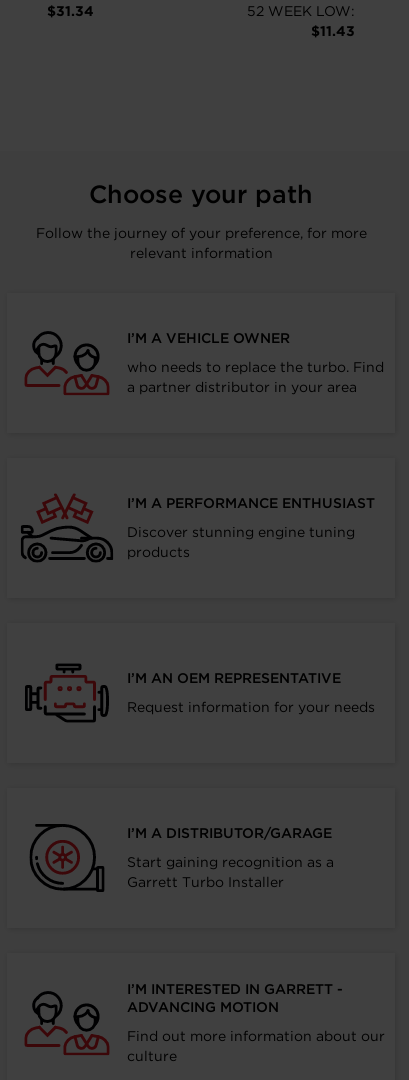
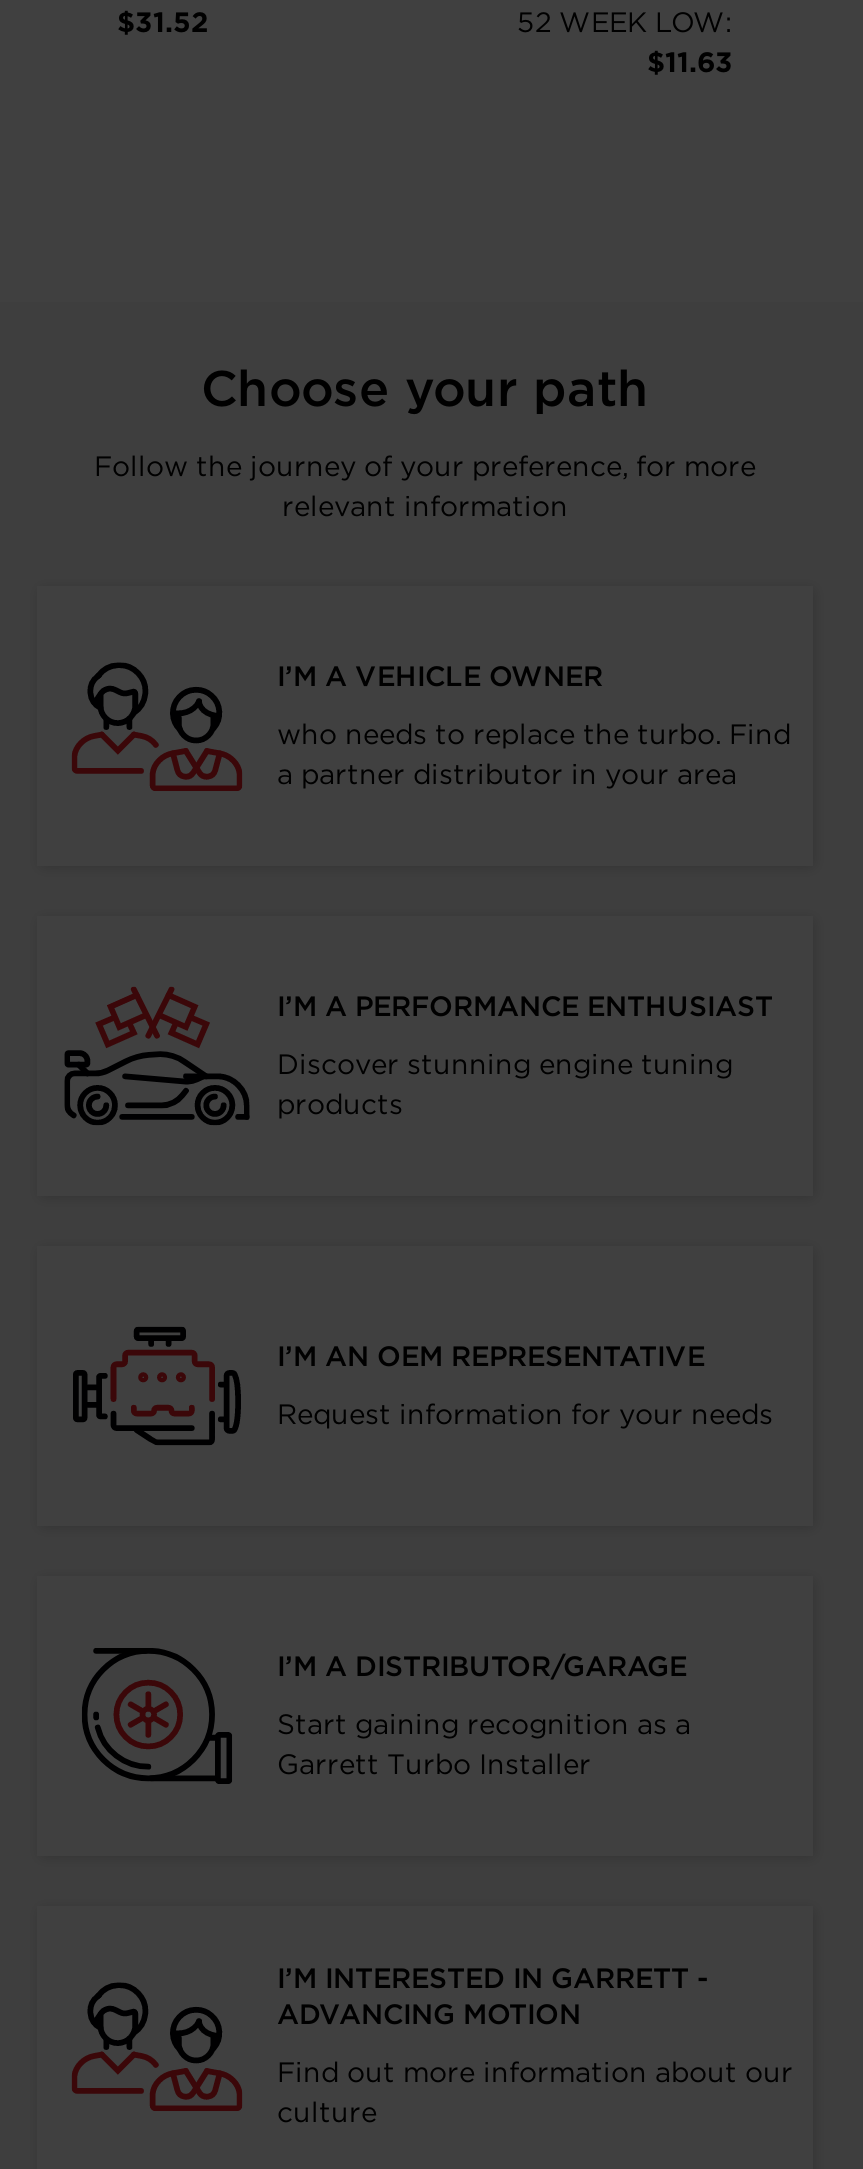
- $31.34
+ $31.52

- $11.43
+ $11.63
